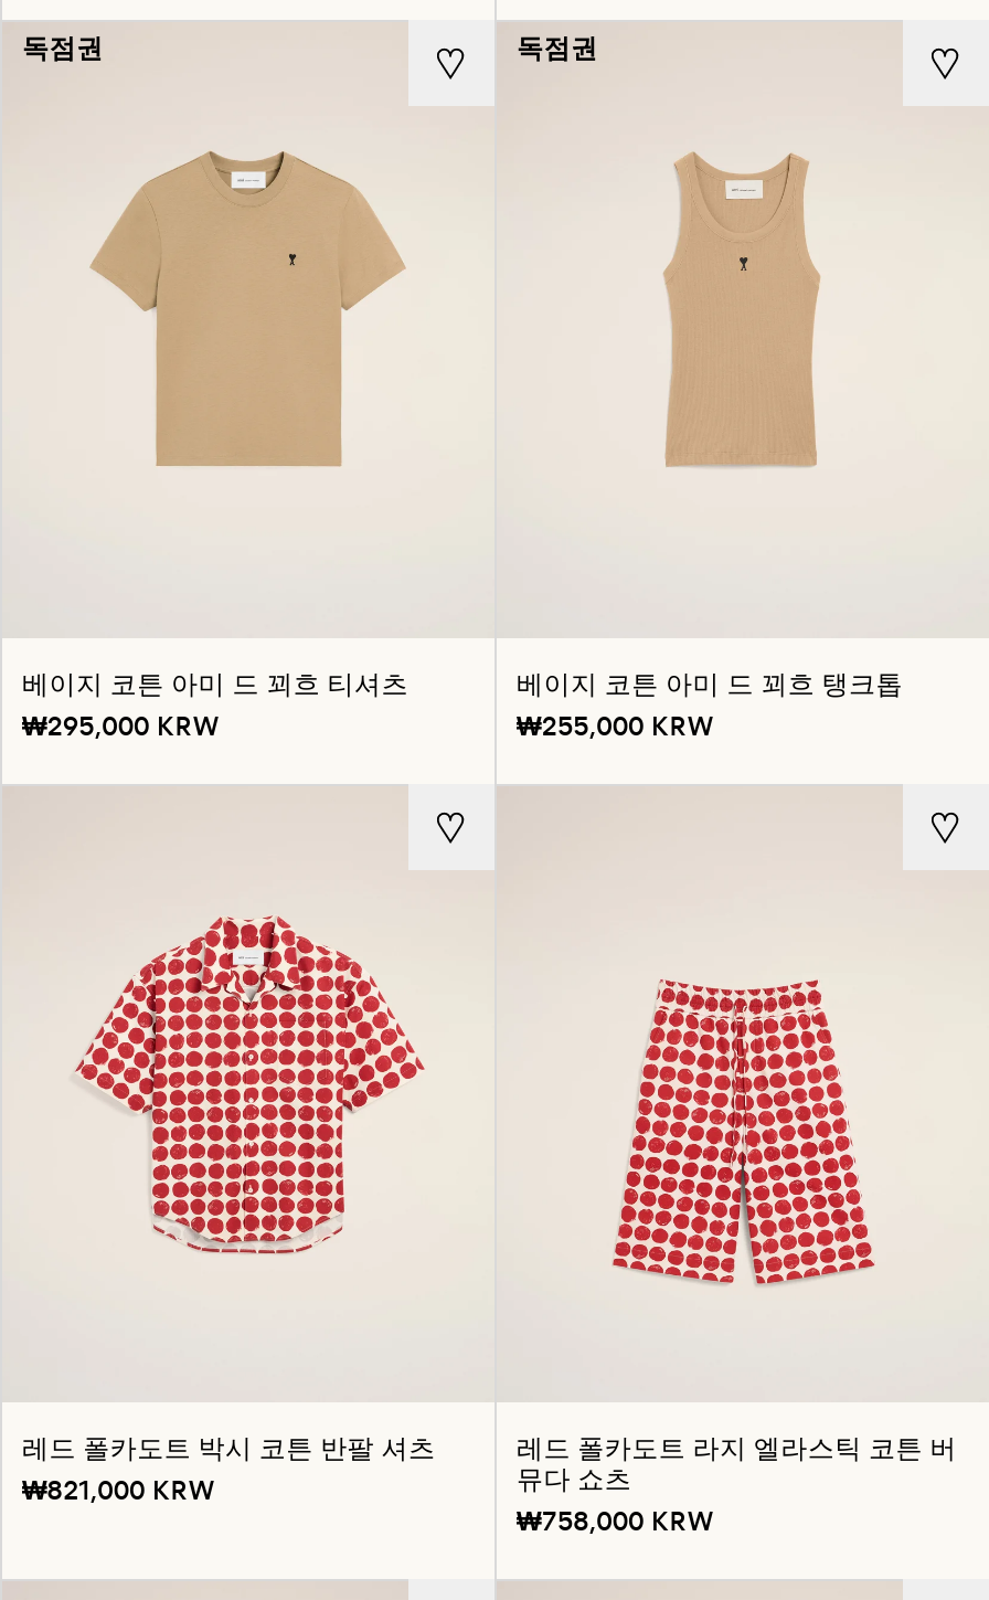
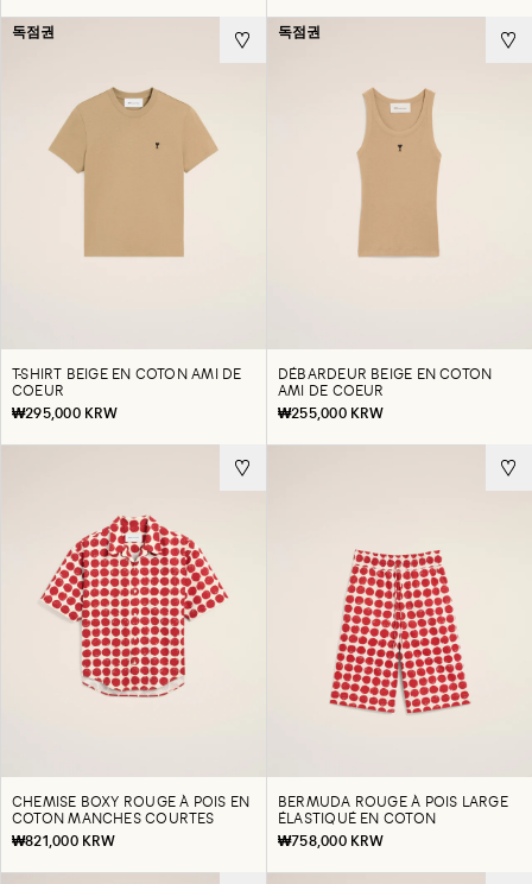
- 베이지 코튼 아미 드 꾀흐 티셔츠
+ T-SHIRT BEIGE EN COTON AMI DE
+ COEUR

- 베이지 코튼 아미 드 꾀흐 탱크톱
+ DÉBARDEUR BEIGE EN COTON
+ AMI DE COEUR

- 레드 폴카도트 박시 코튼 반팔 셔츠
+ CHEMISE BOXY ROUGE À POIS EN
+ COTON MANCHES COURTES

- 레드 폴카도트 라지 엘라스틱 코튼 버
- 뮤다 쇼츠
+ BERMUDA ROUGE À POIS LARGE
+ ÉLASTIQUÉ EN COTON
